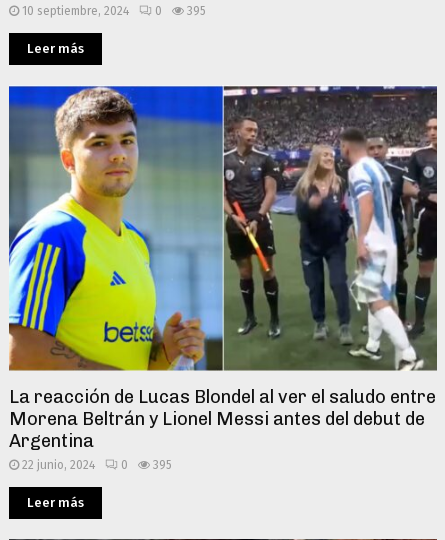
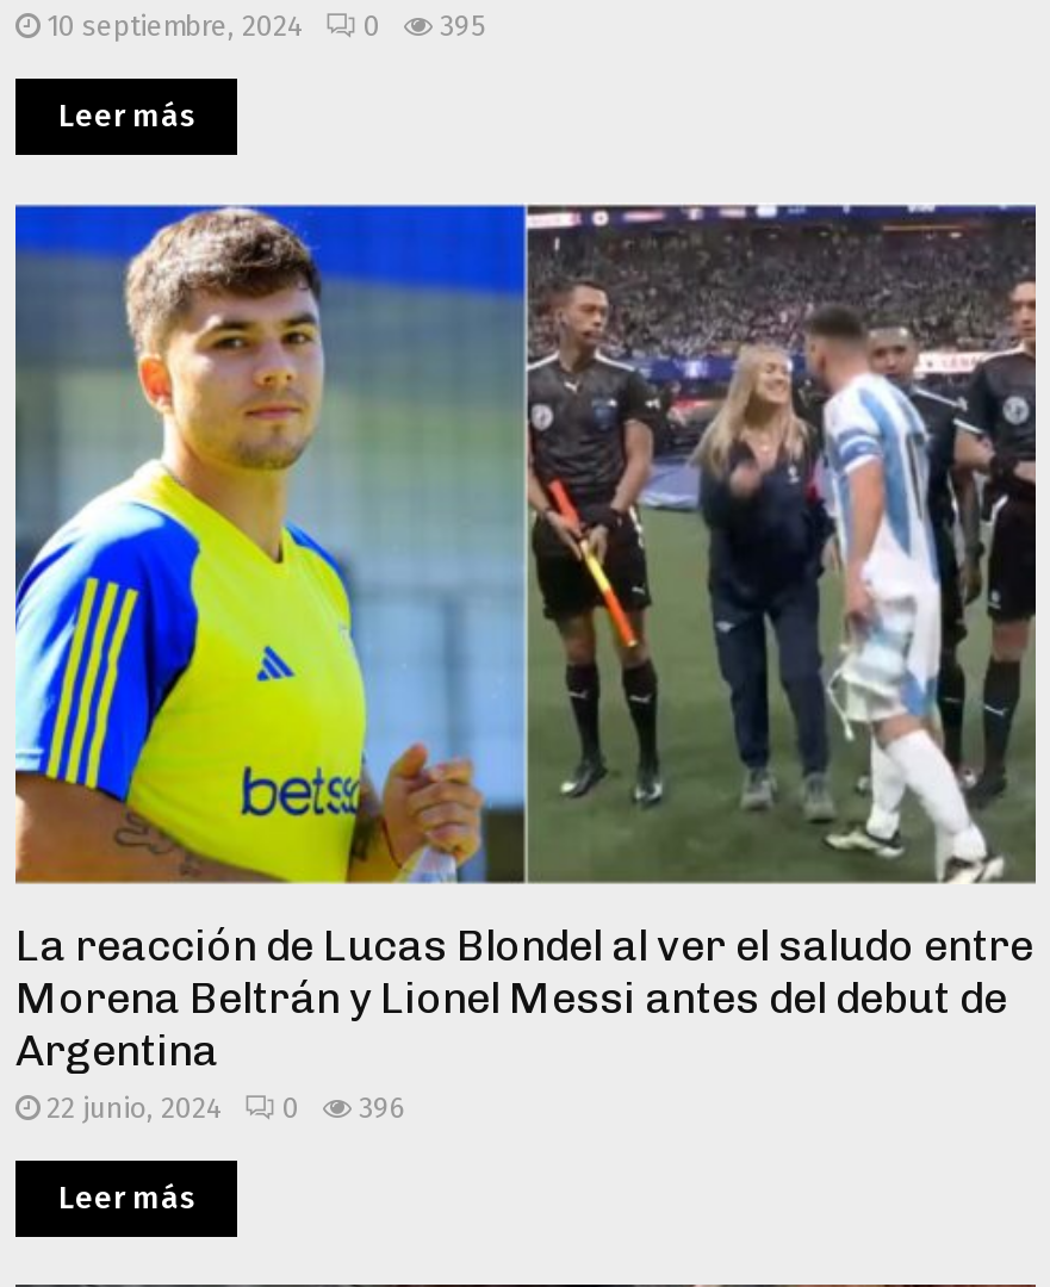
- 22 junio, 2024 0 395
+ 22 junio, 2024 0 396
